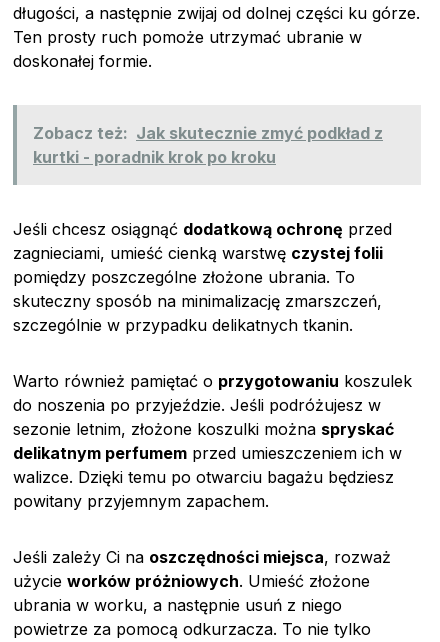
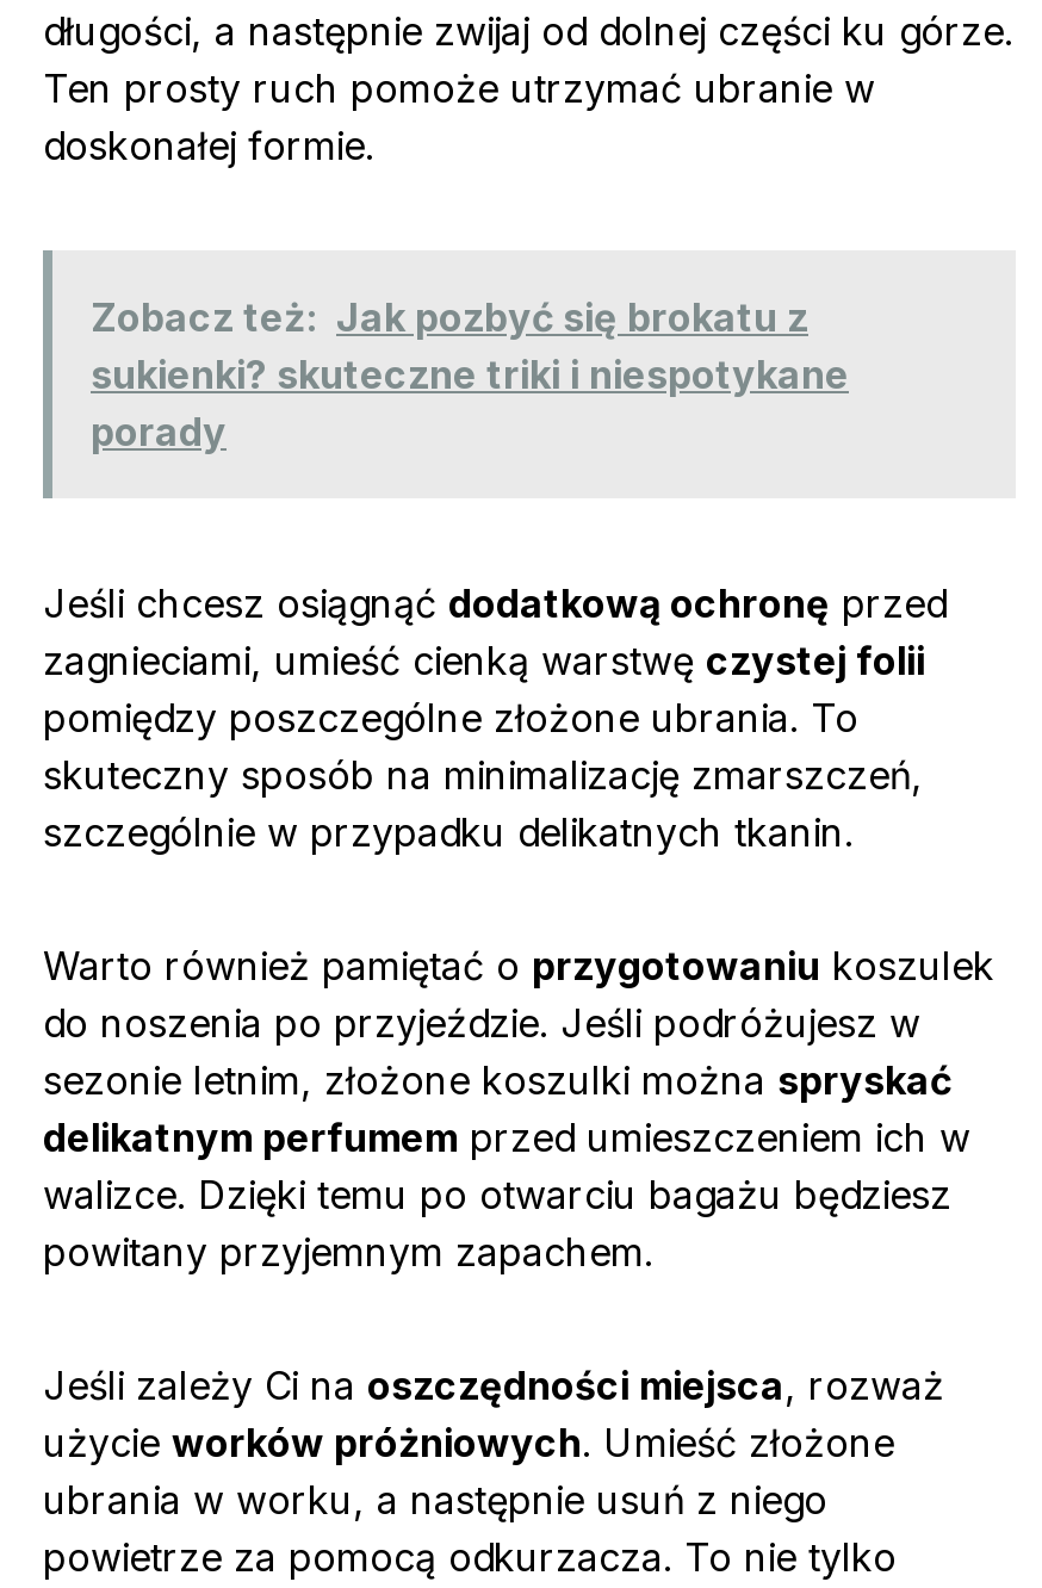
- Zobacz też: Jak skutecznie zmyć podkład z
- kurtki - poradnik krok po kroku
+ Zobacz też: Jak pozbyć się brokatu z
+ sukienki? skuteczne triki i niespotykane
+ porady
